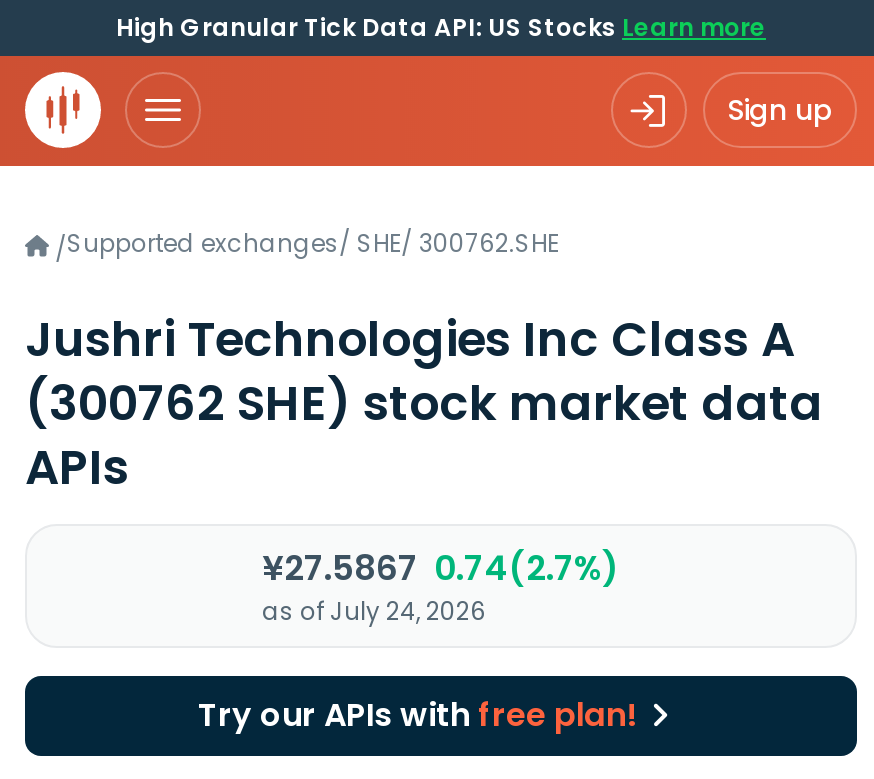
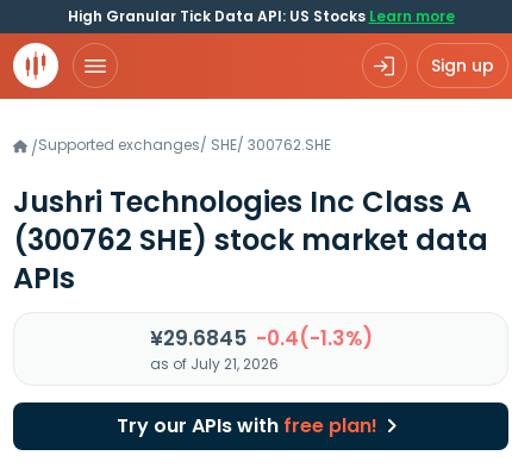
- ¥27.5867 0.74(2.7%)
+ ¥29.6845 -0.4(-1.3%)

- as of July 24, 2026
+ as of July 21, 2026
